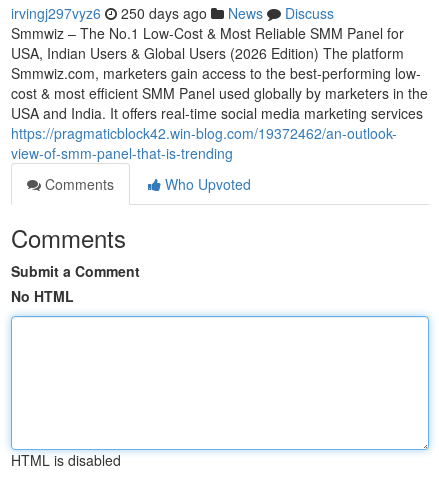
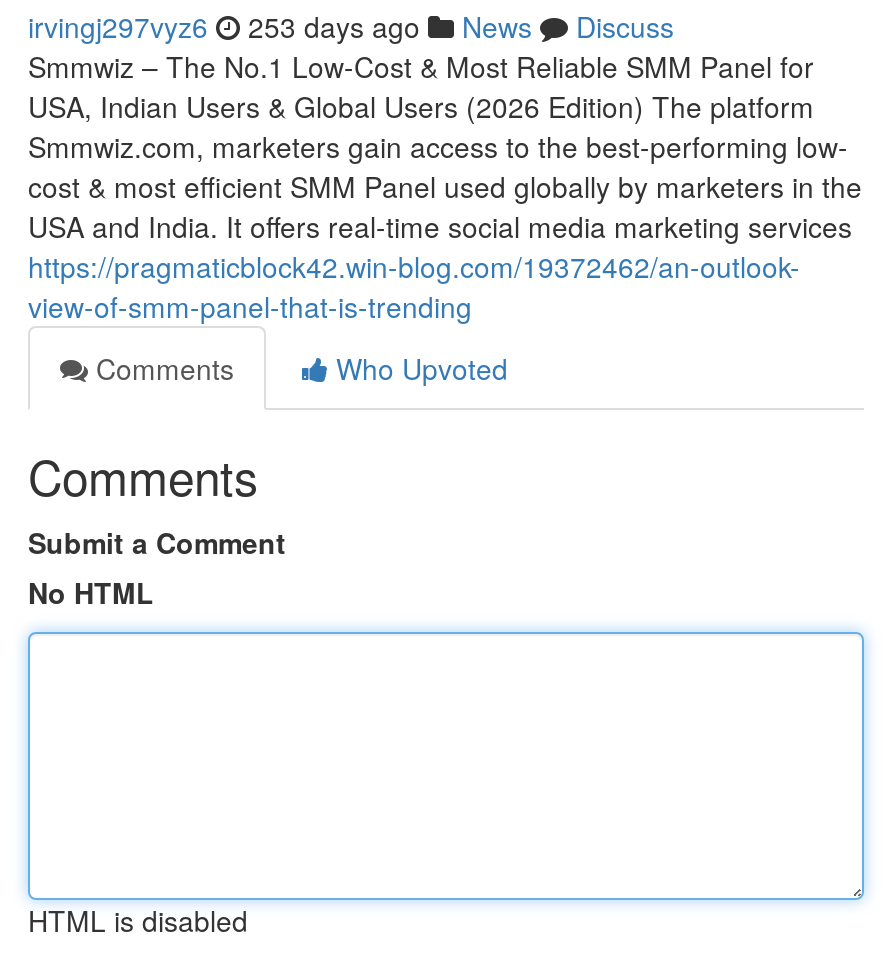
- irvingj297vyz6 250 days ago News Discuss
+ irvingj297vyz6 253 days ago News Discuss
